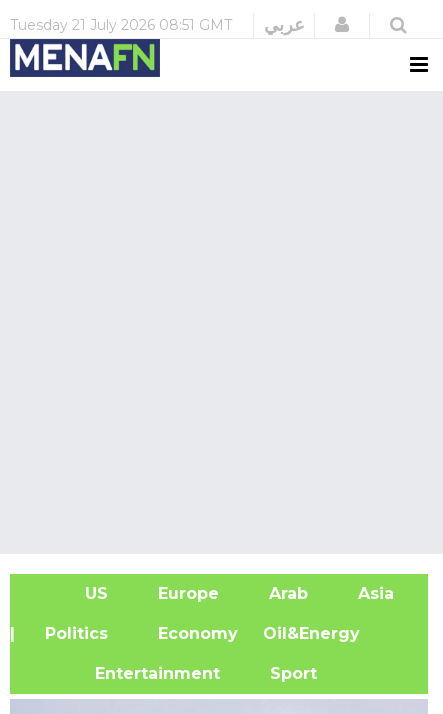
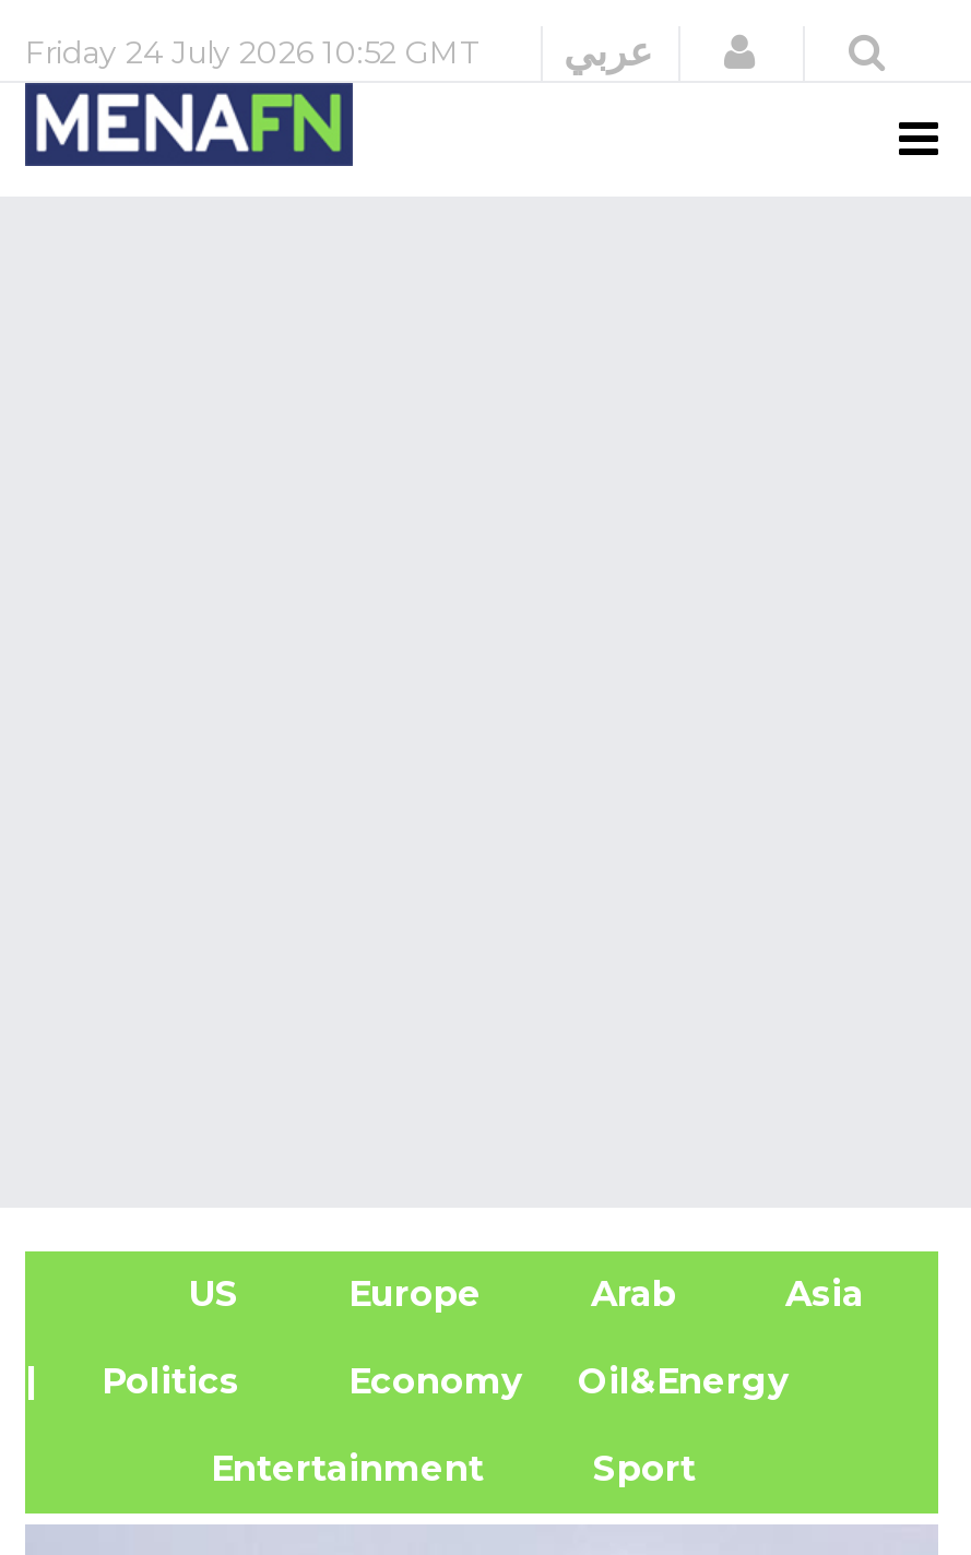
- Tuesday 21 July 2026 08:51 GMT
+ Friday 24 July 2026 10:52 GMT
